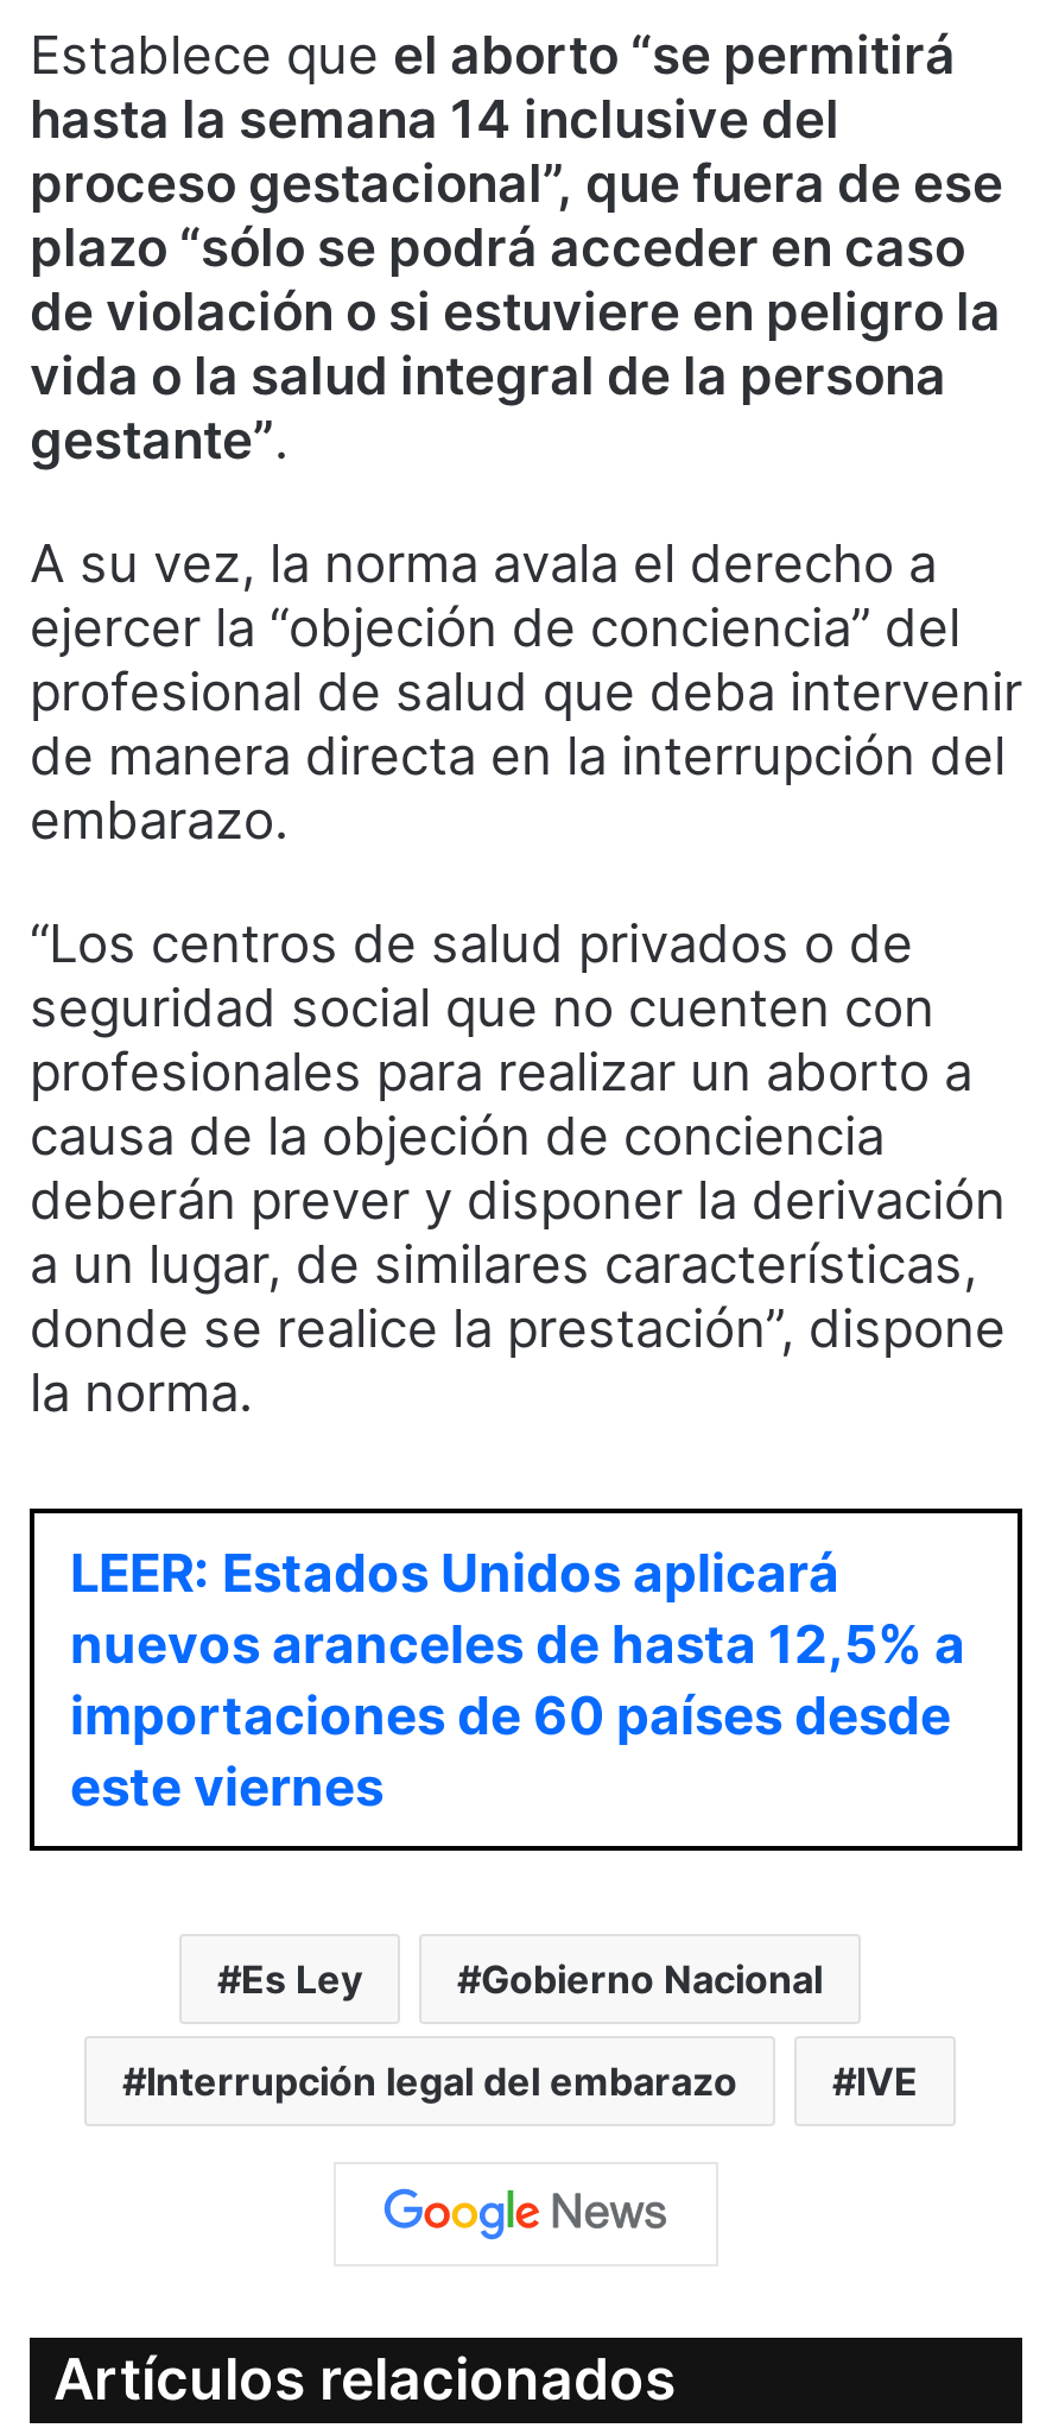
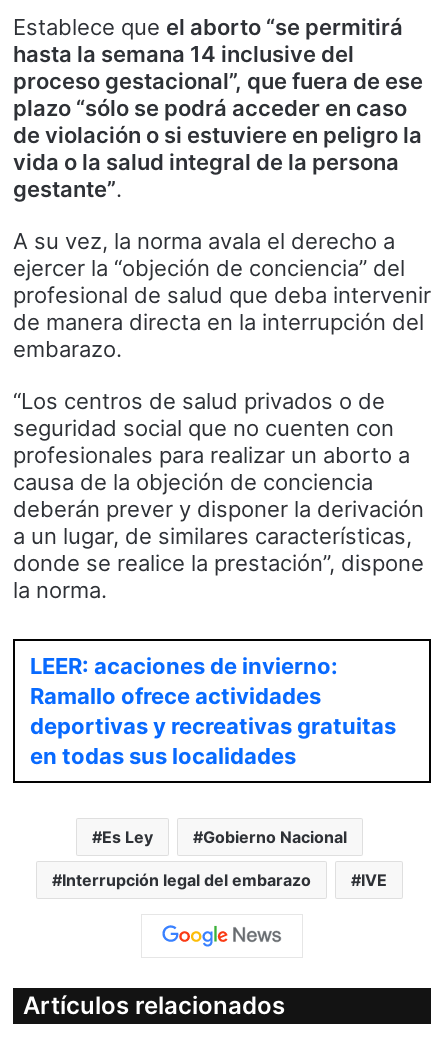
- LEER: Estados Unidos aplicará
- nuevos aranceles de hasta 12,5% a
- importaciones de 60 países desde
- este viernes
+ LEER: acaciones de invierno:
+ Ramallo ofrece actividades
+ deportivas y recreativas gratuitas
+ en todas sus localidades
